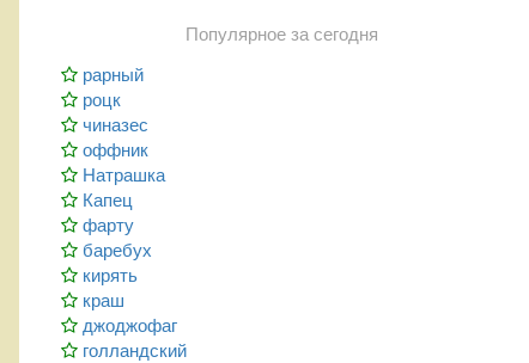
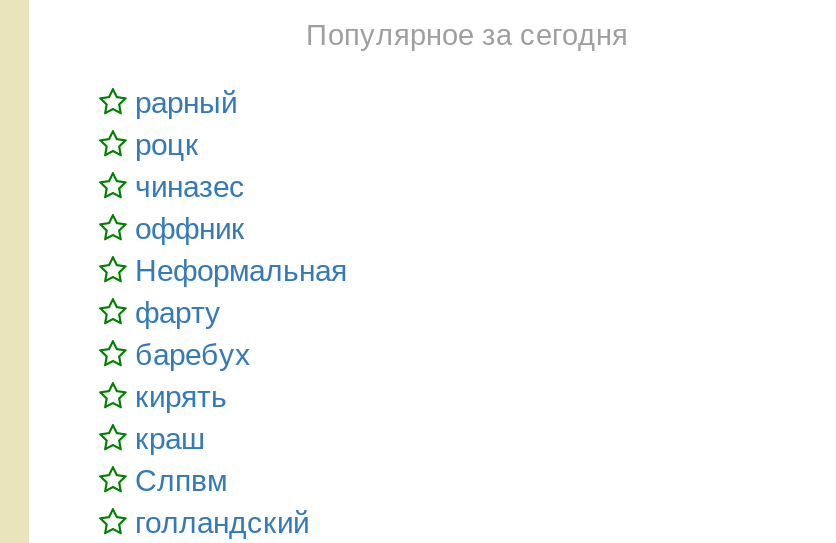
- Натрашка
- Капец
+ Неформальная

- джоджофаг
+ Слпвм
